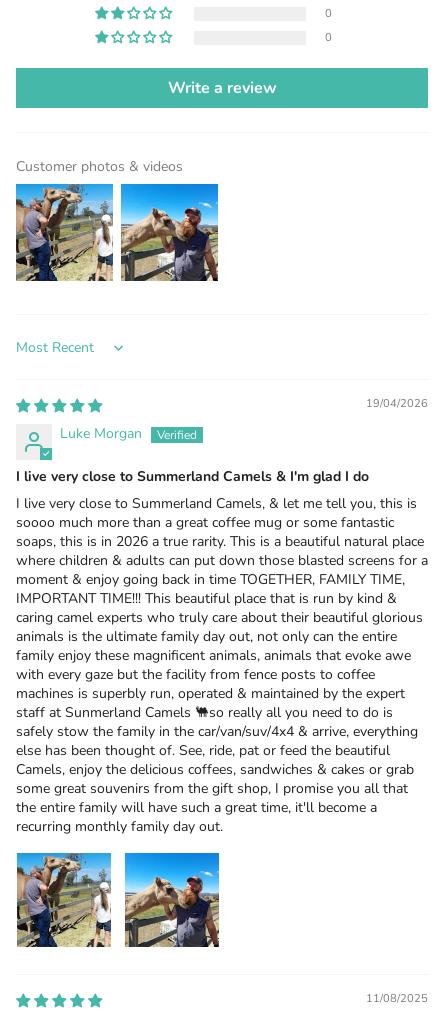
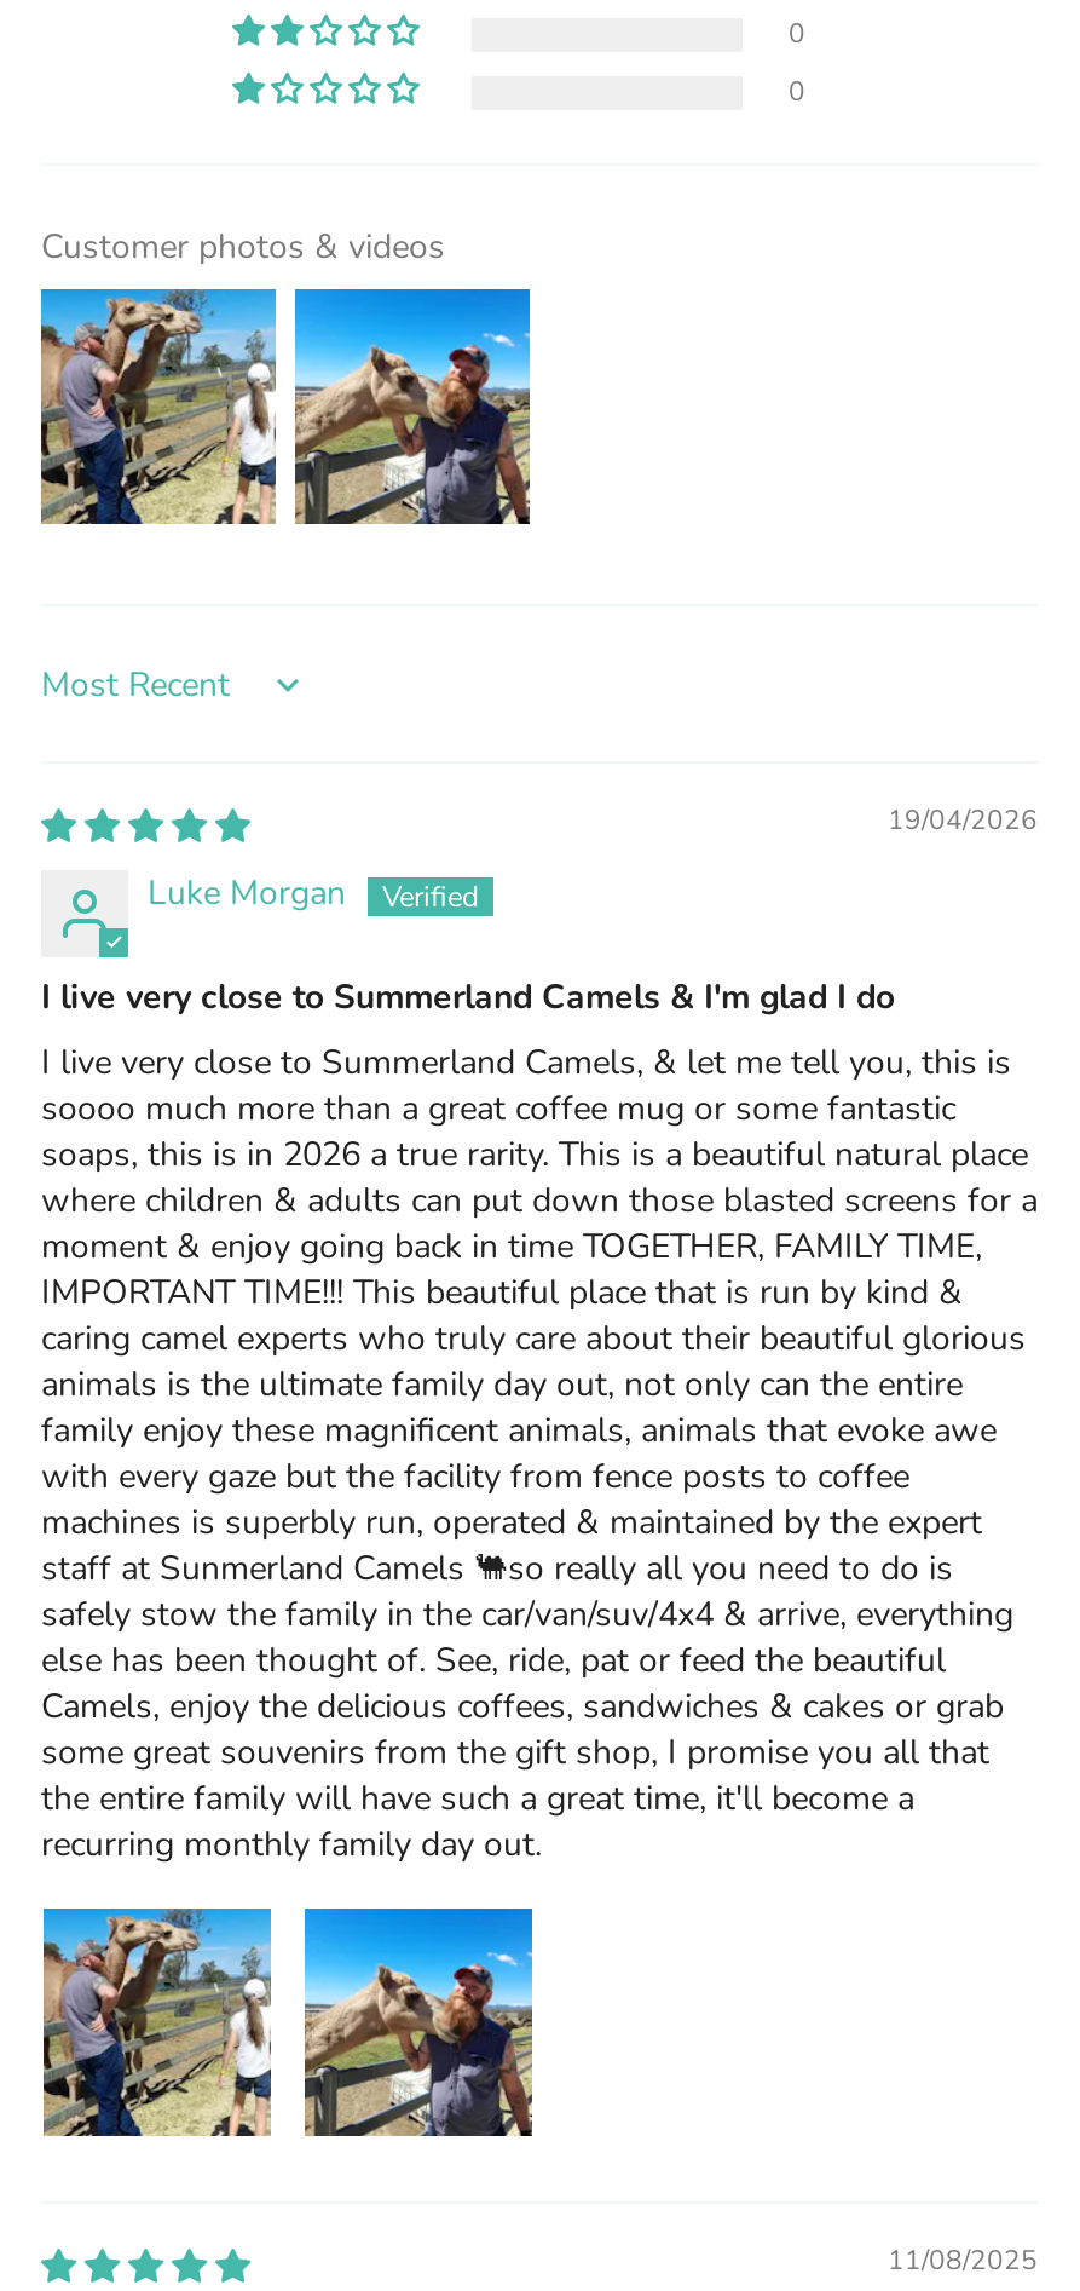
- Write a review
